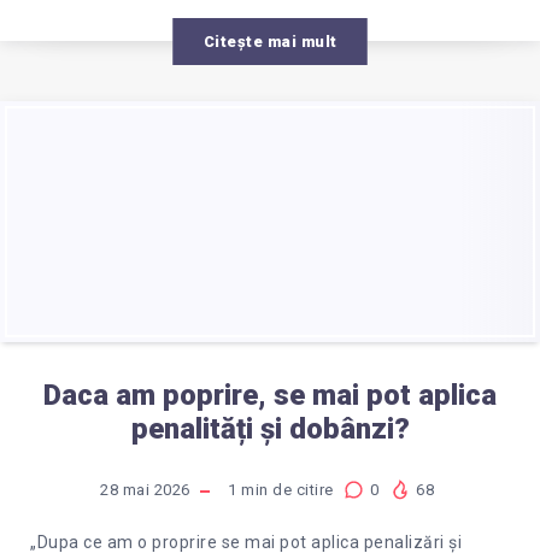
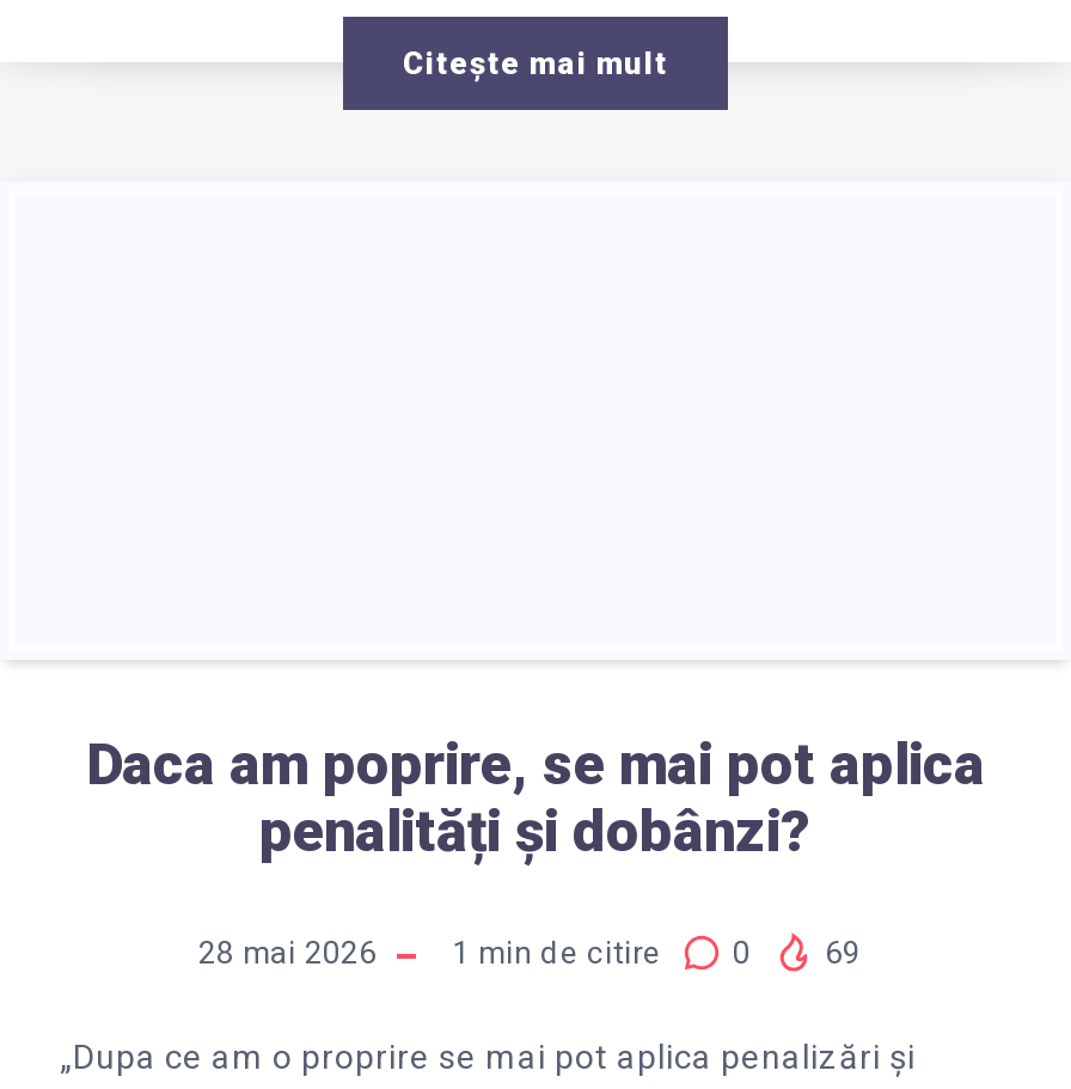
- 1 min de citire 0 68
+ 1 min de citire 0 69
